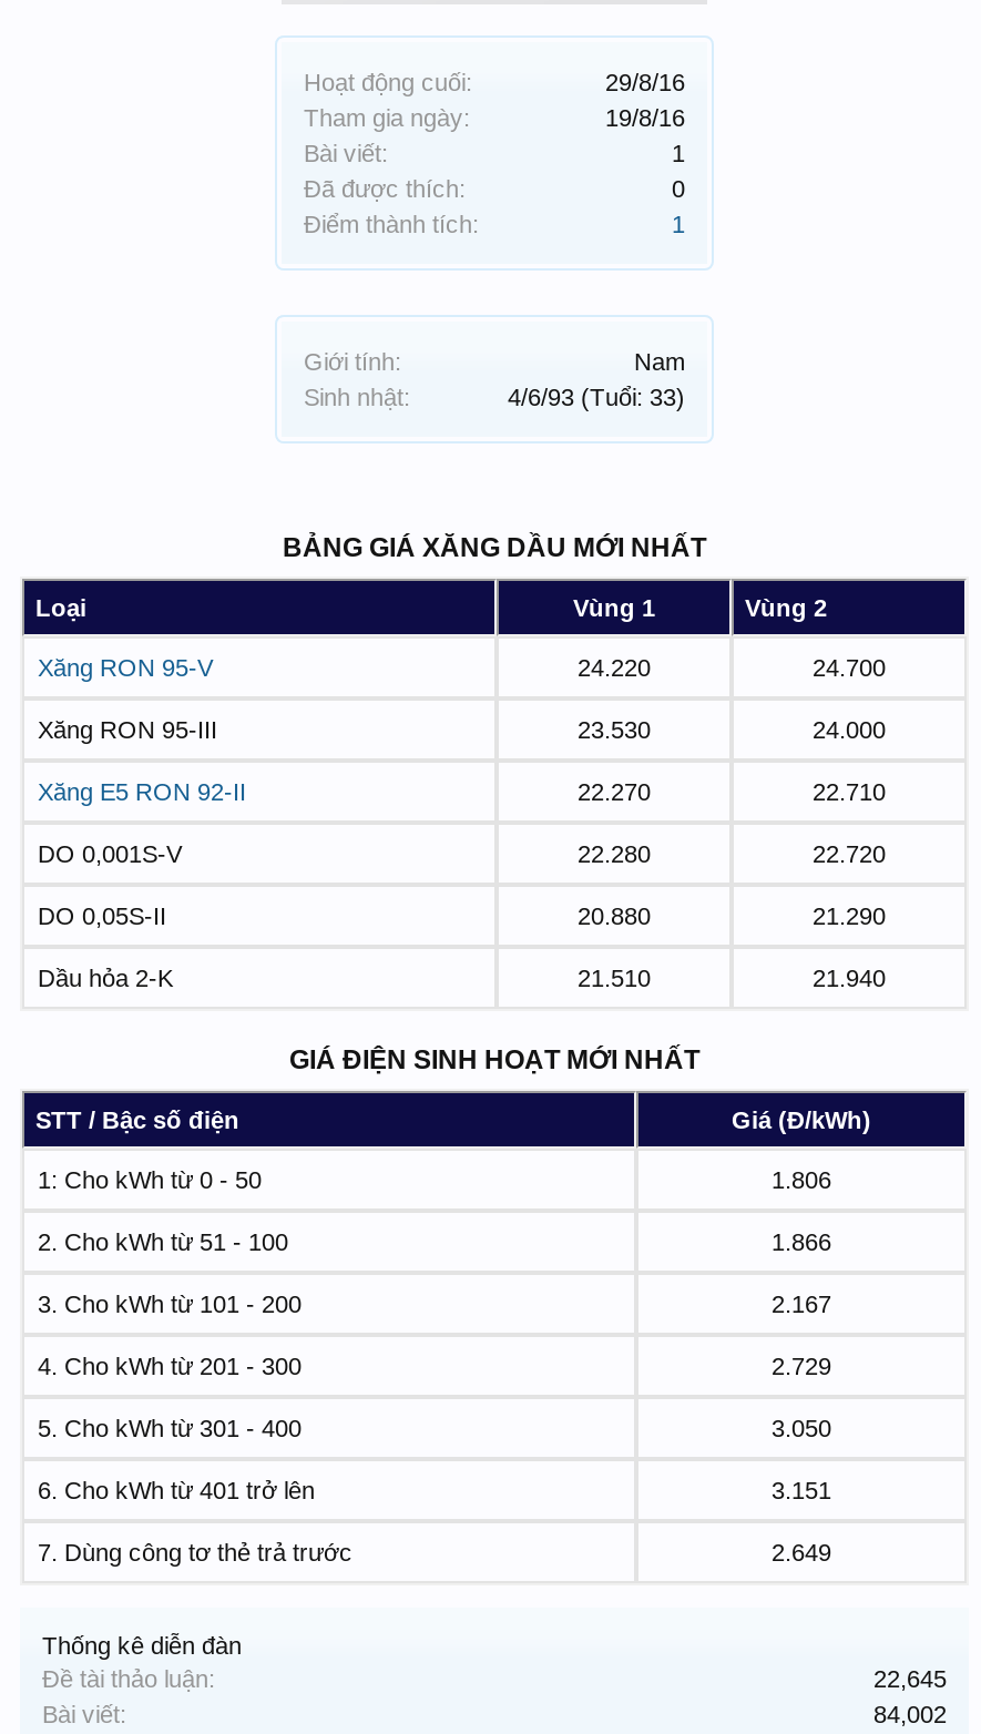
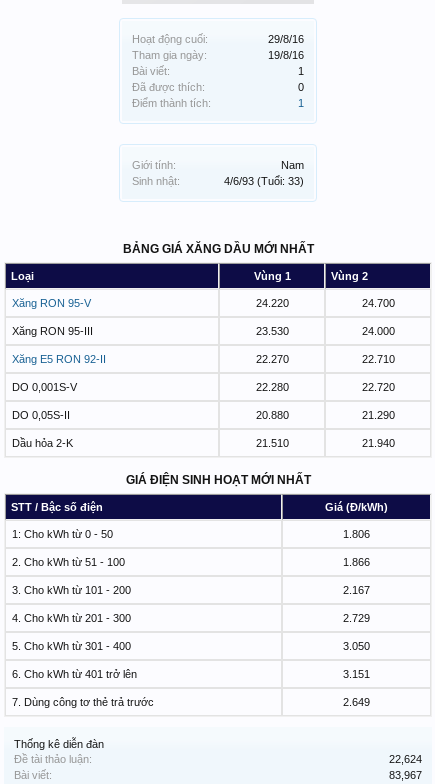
- 22,645
+ 22,624

- 84,002
+ 83,967
